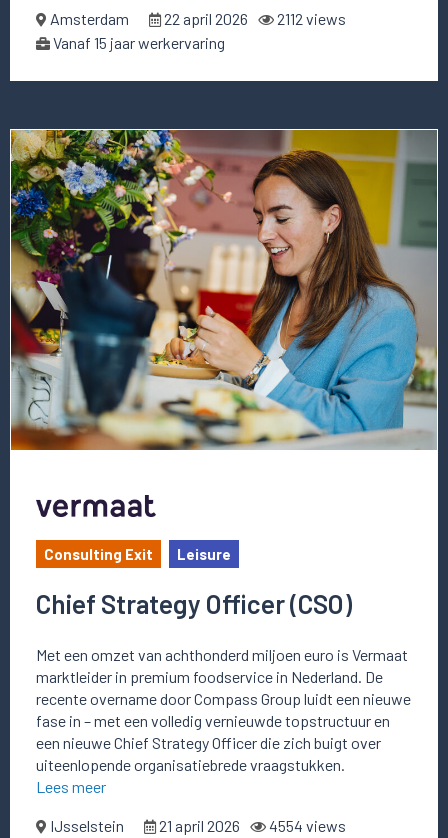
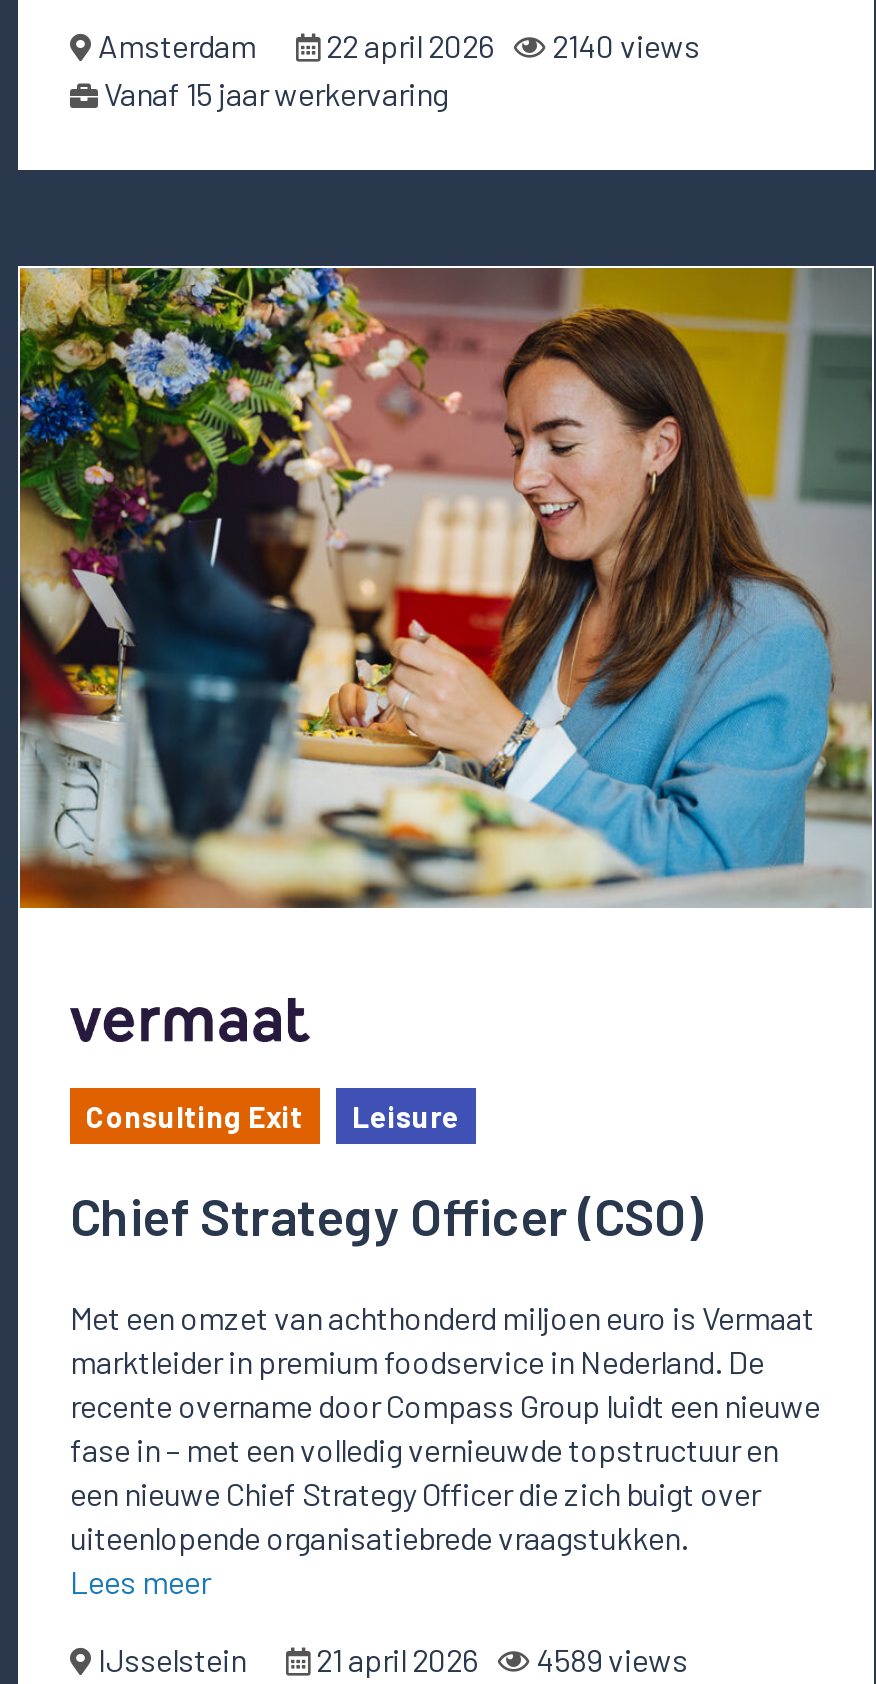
- Amsterdam 22 april 2026 2112 views
+ Amsterdam 22 april 2026 2140 views

- IJsselstein 21 april 2026 4554 views
+ IJsselstein 21 april 2026 4589 views
